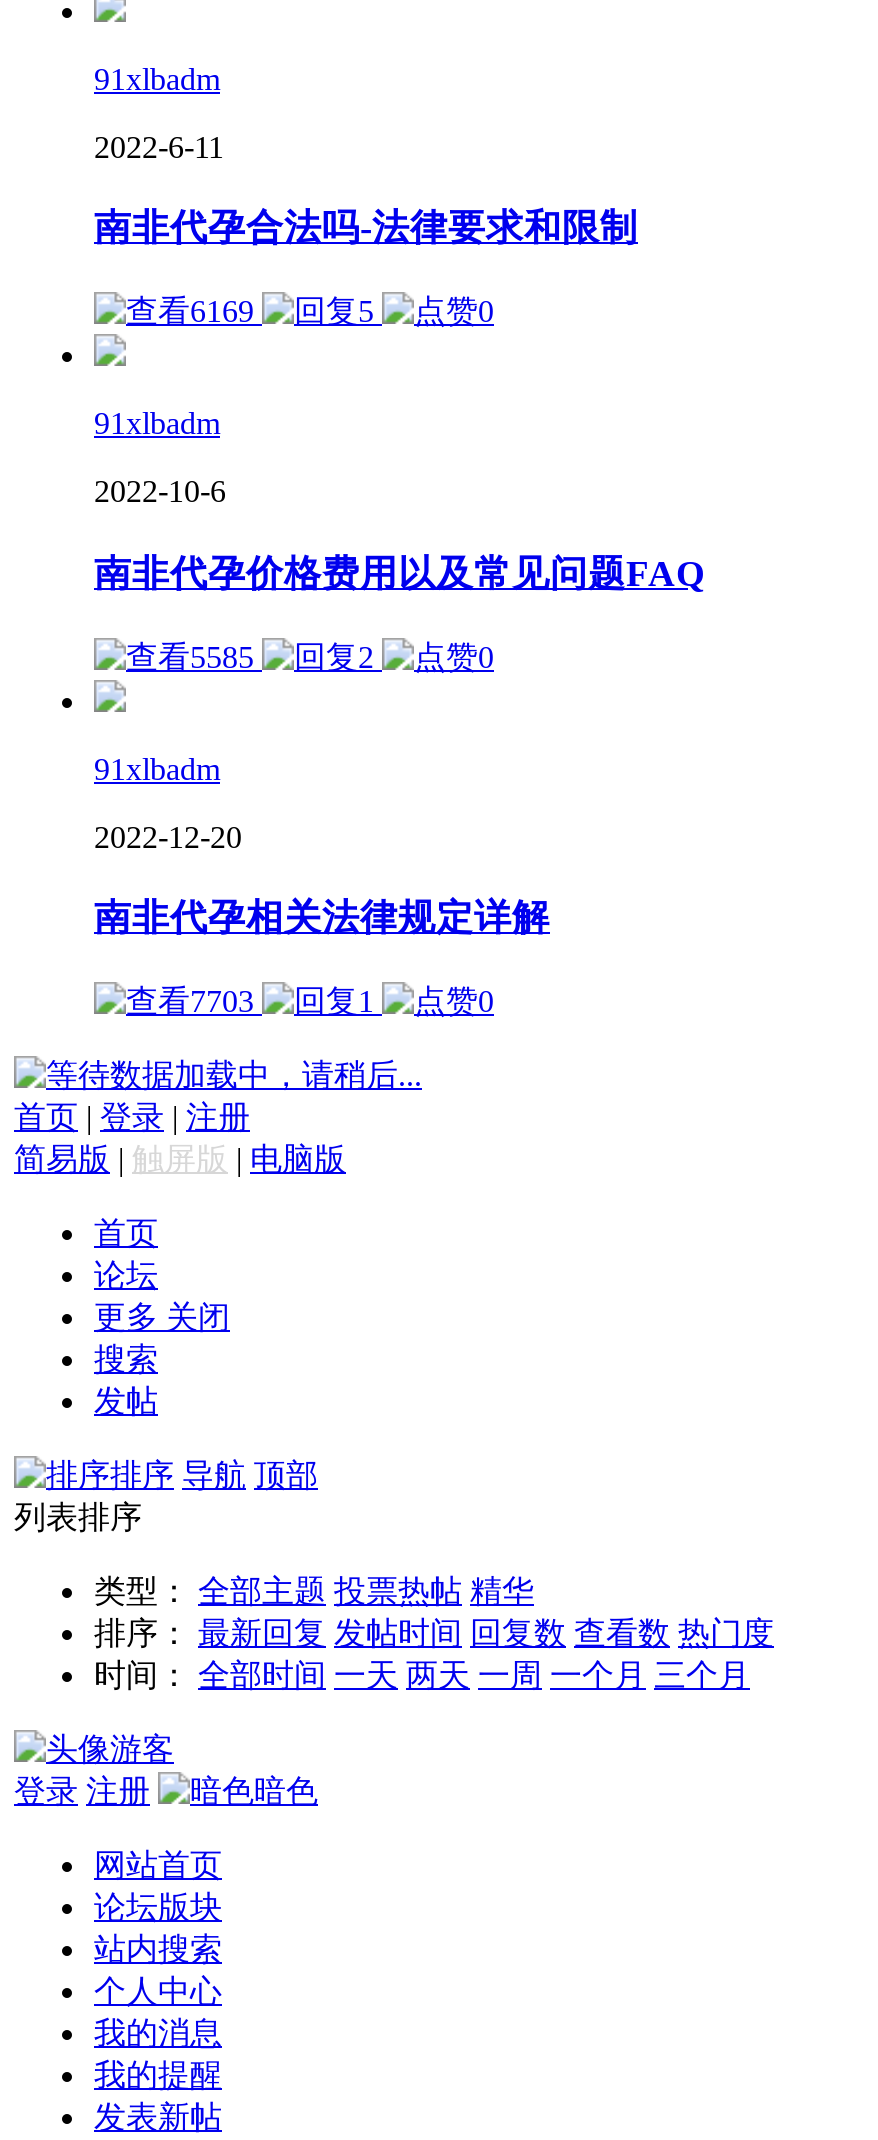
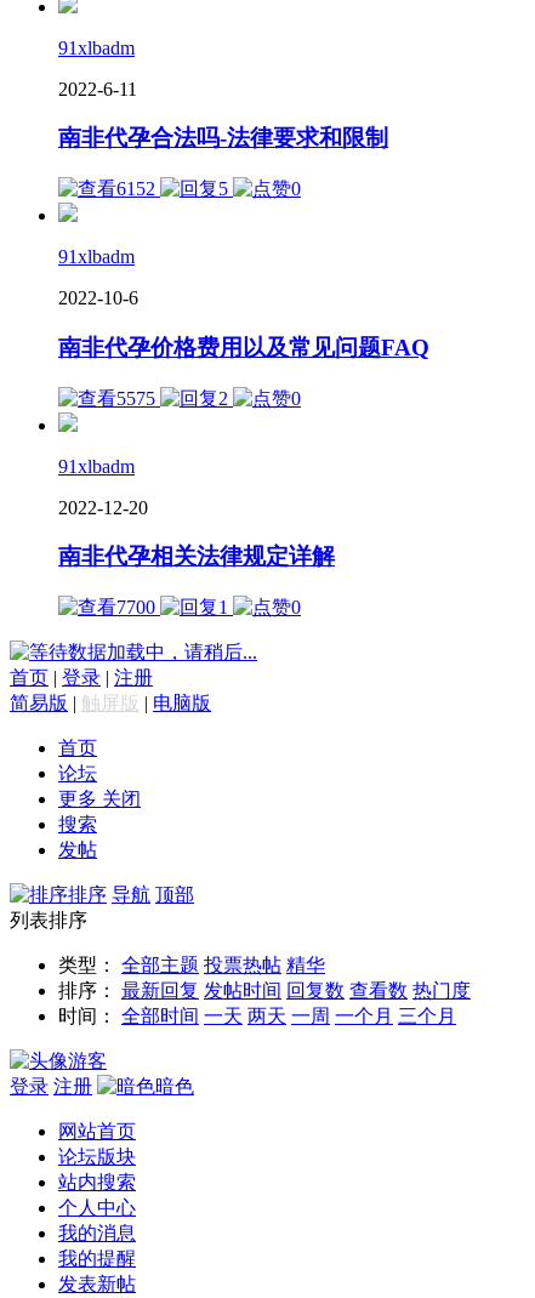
- 6169
+ 6152

- 5585
+ 5575

- 7703
+ 7700
